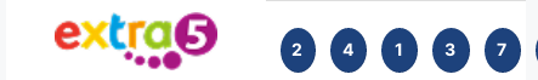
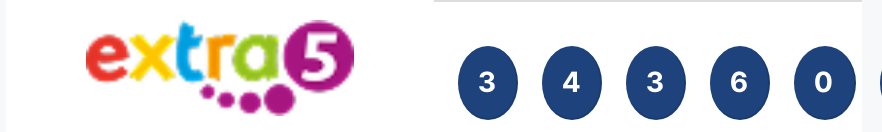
- 2
+ 3

- 1

- 7
+ 6
+ 0
